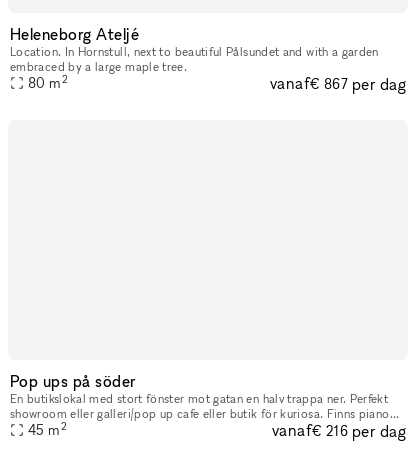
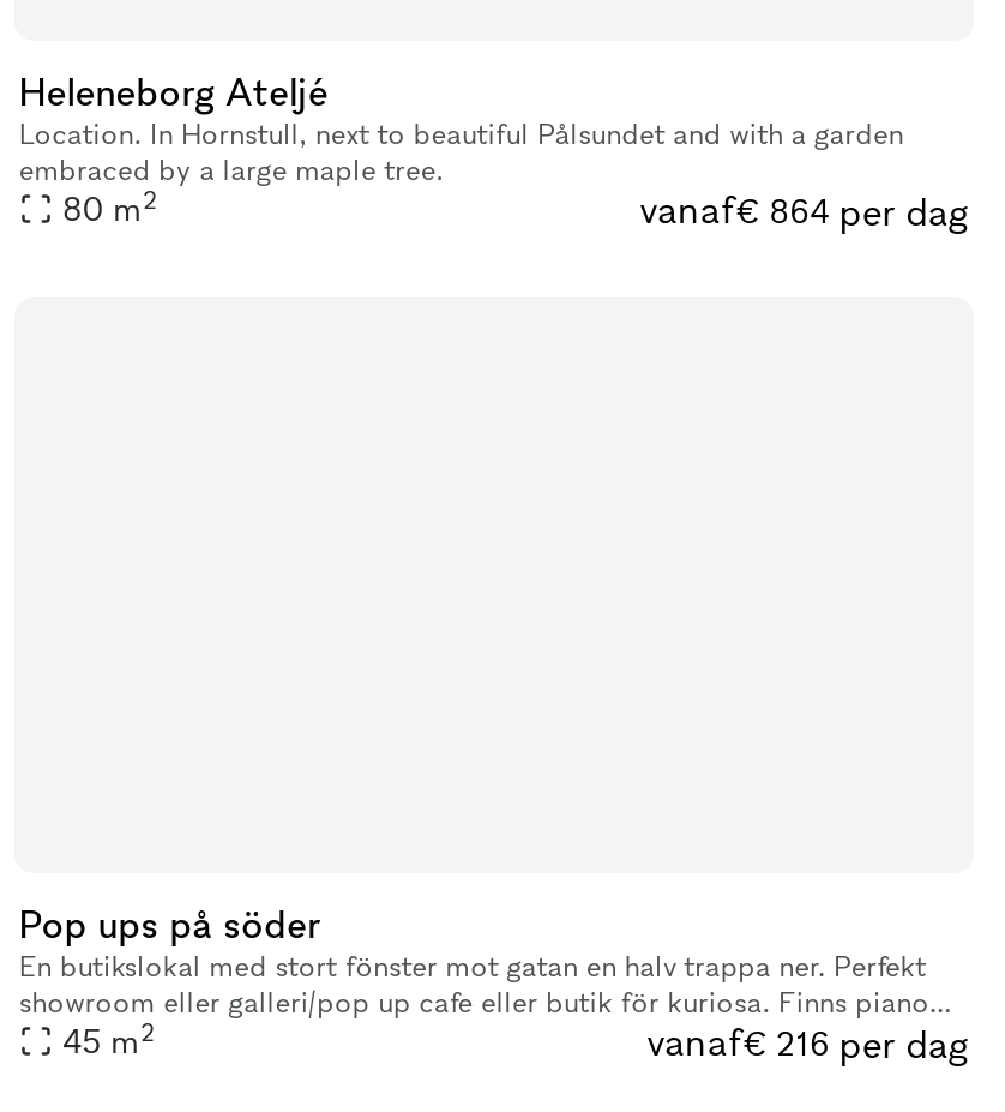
- vanaf€ 867 per dag
+ vanaf€ 864 per dag
